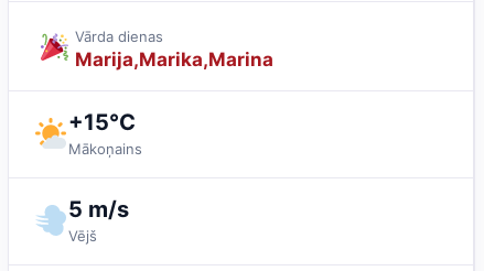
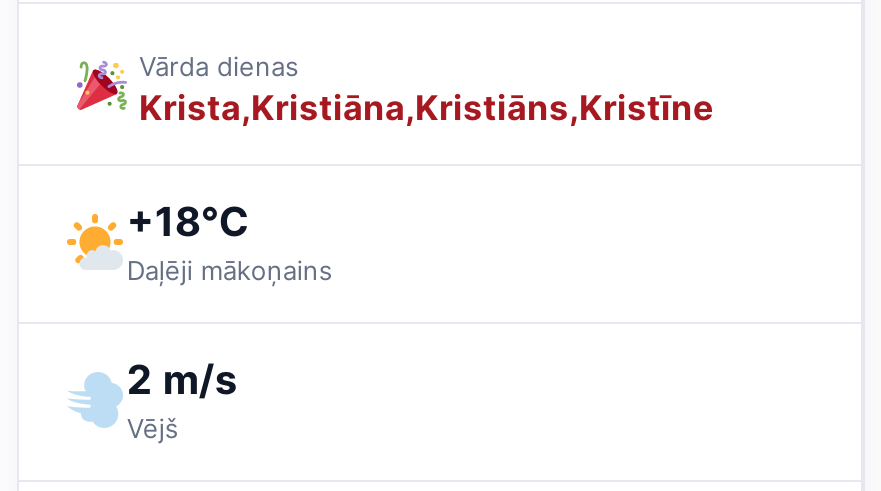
- Marija Marika Marina
+ Krista Kristiāna Kristiāns Kristīne

- +15°C
- Mākoņains
+ +18°C
+ Daļēji mākoņains

- 5 m/s
+ 2 m/s
